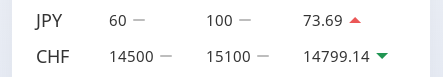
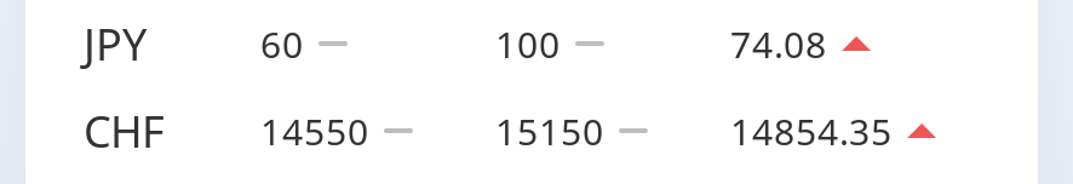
- 73.69
+ 74.08

- CHF 14500
+ CHF 14550

- 15100
+ 15150

- 14799.14
+ 14854.35
